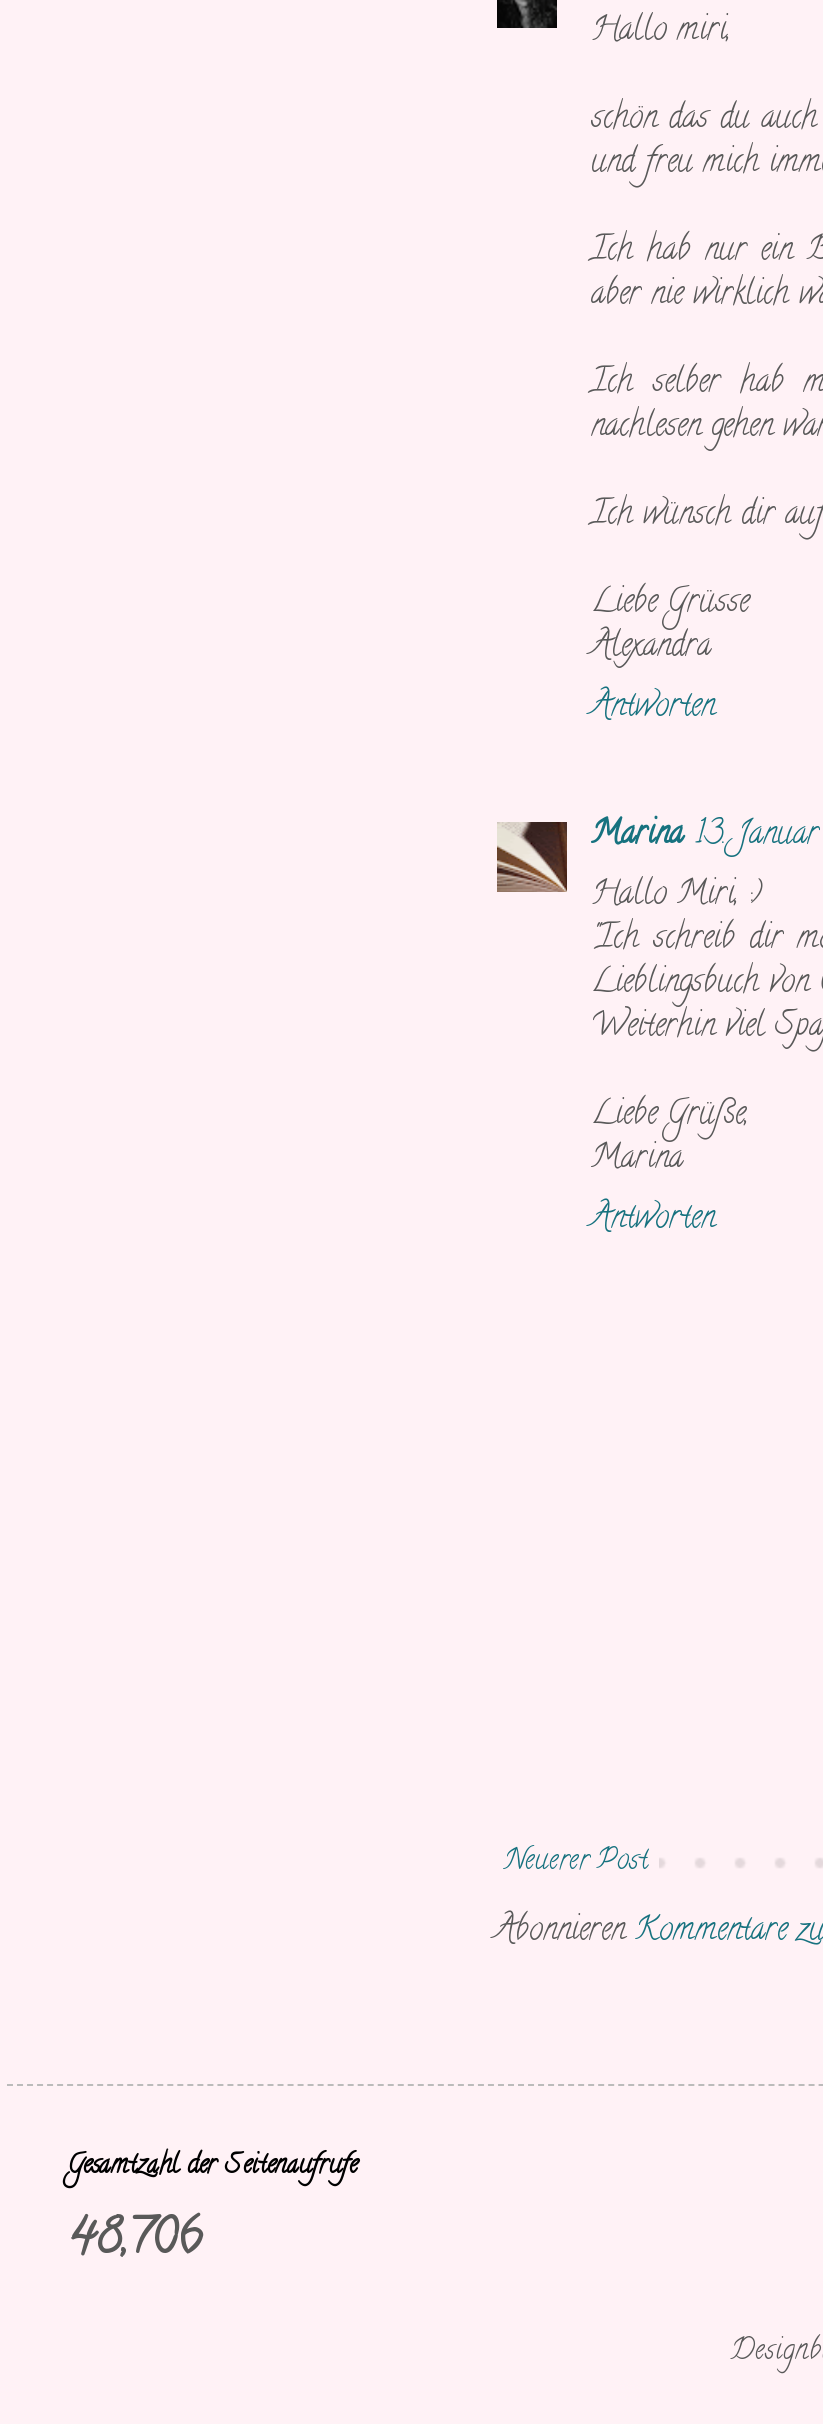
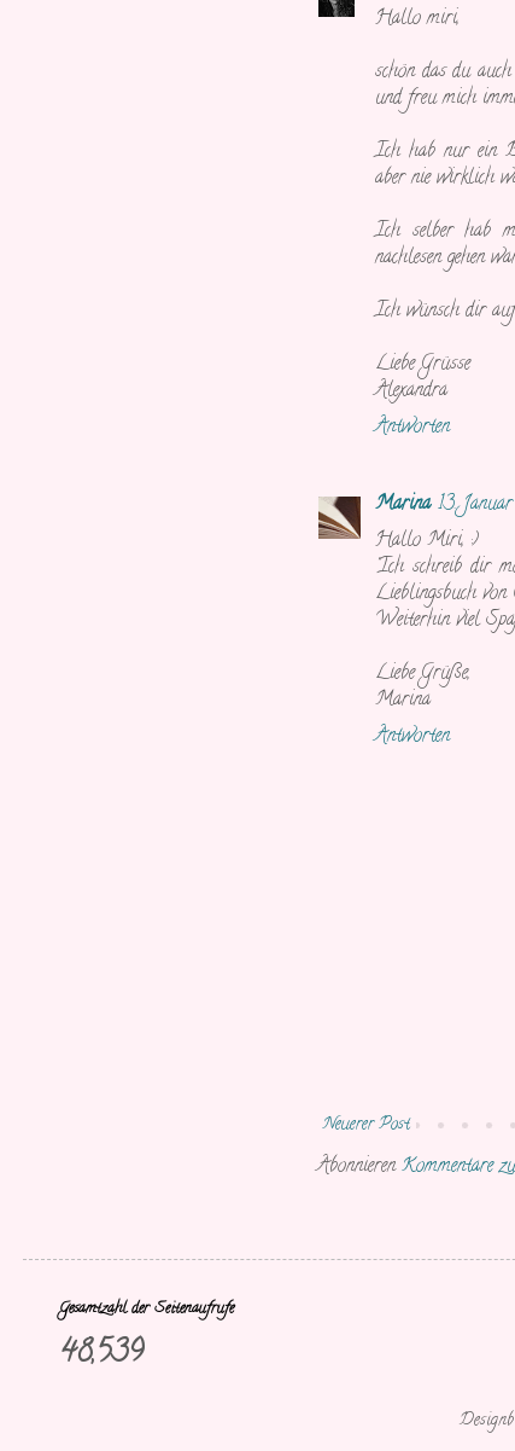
- 48,706
+ 48,539
